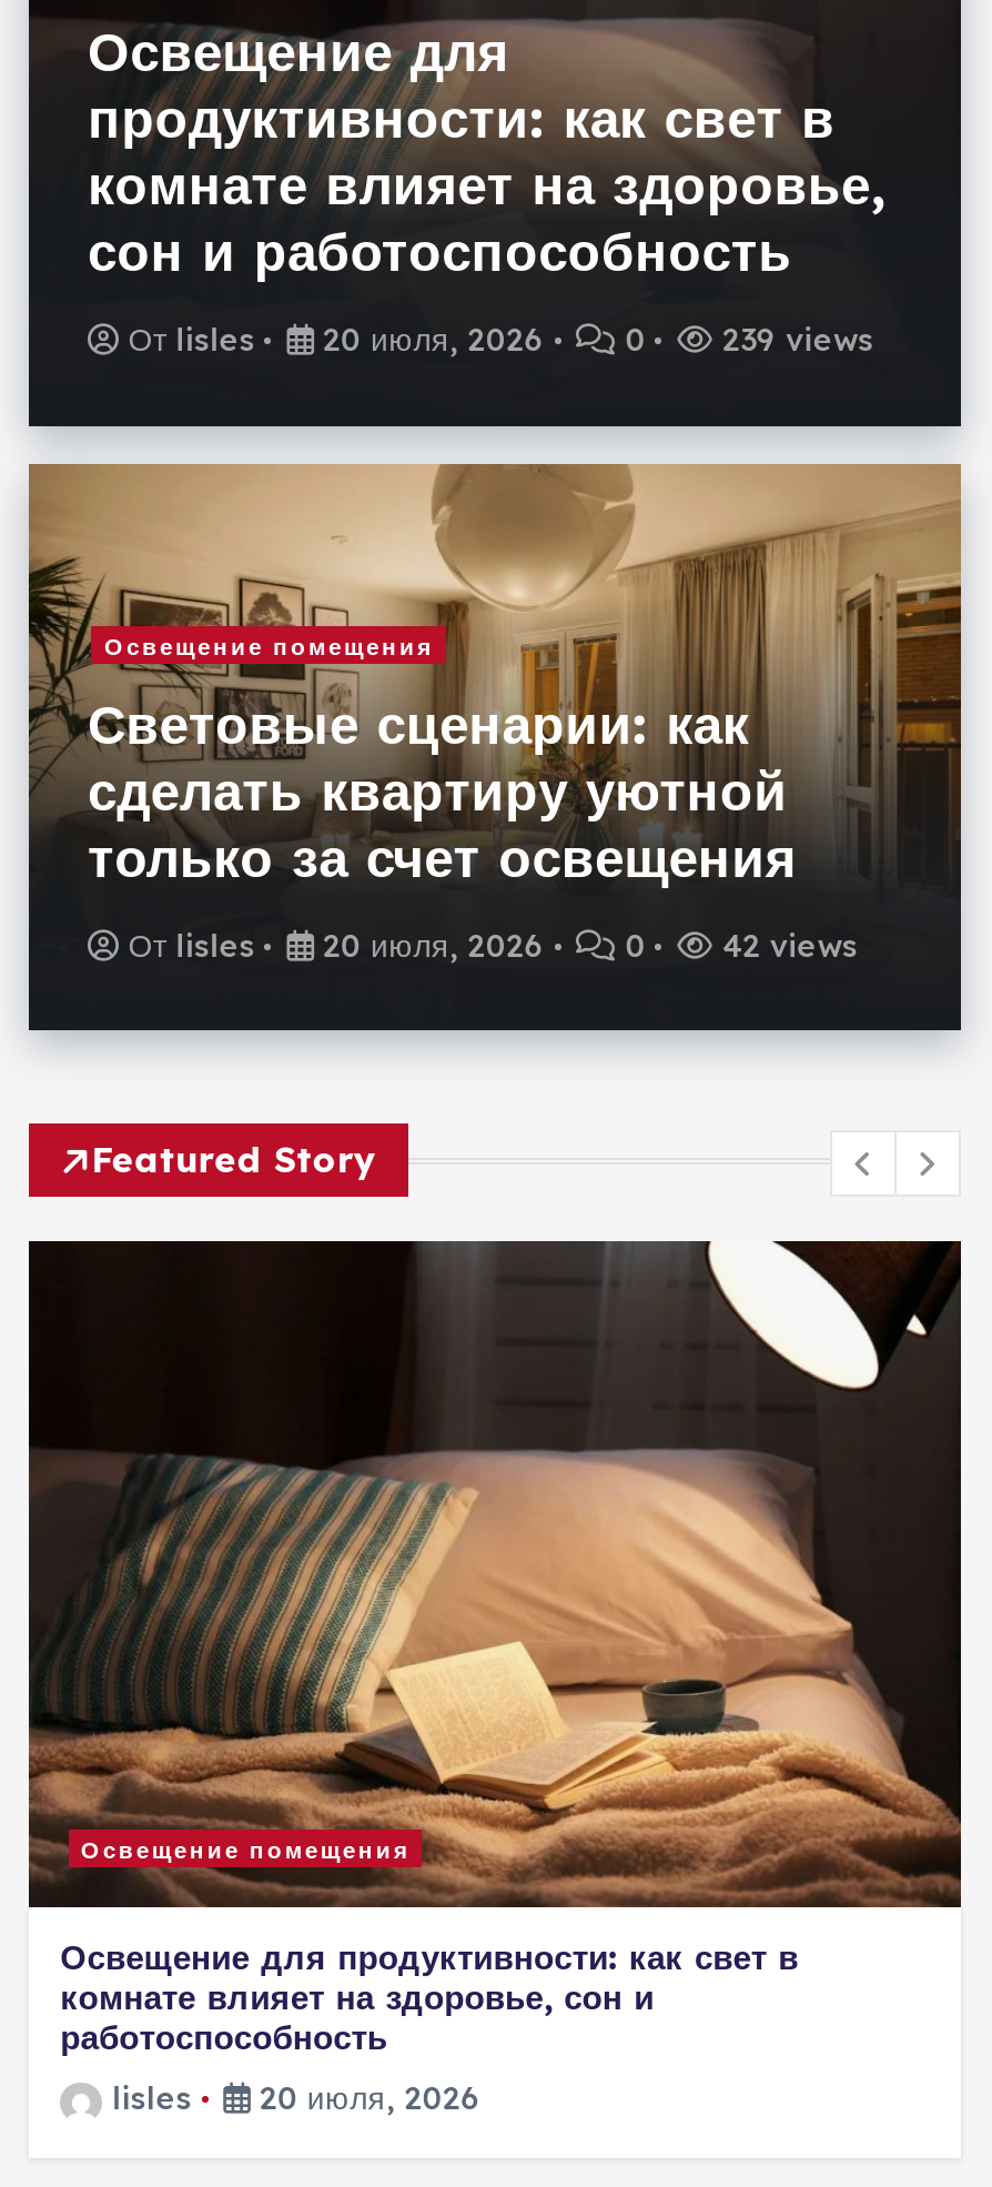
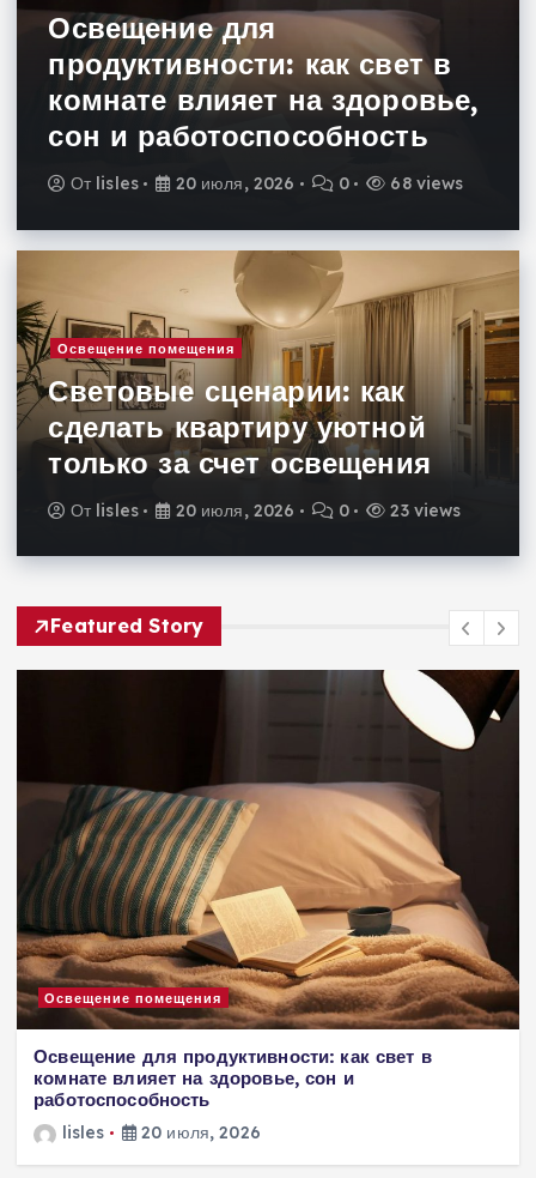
- 239 views
+ 68 views

- 42 views
+ 23 views
